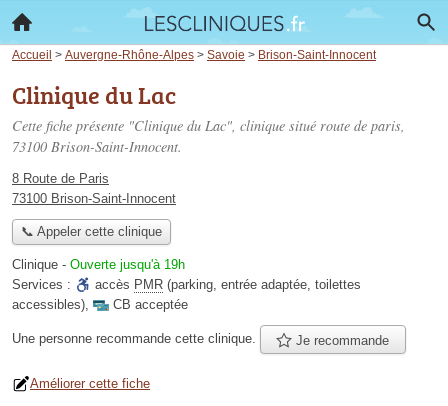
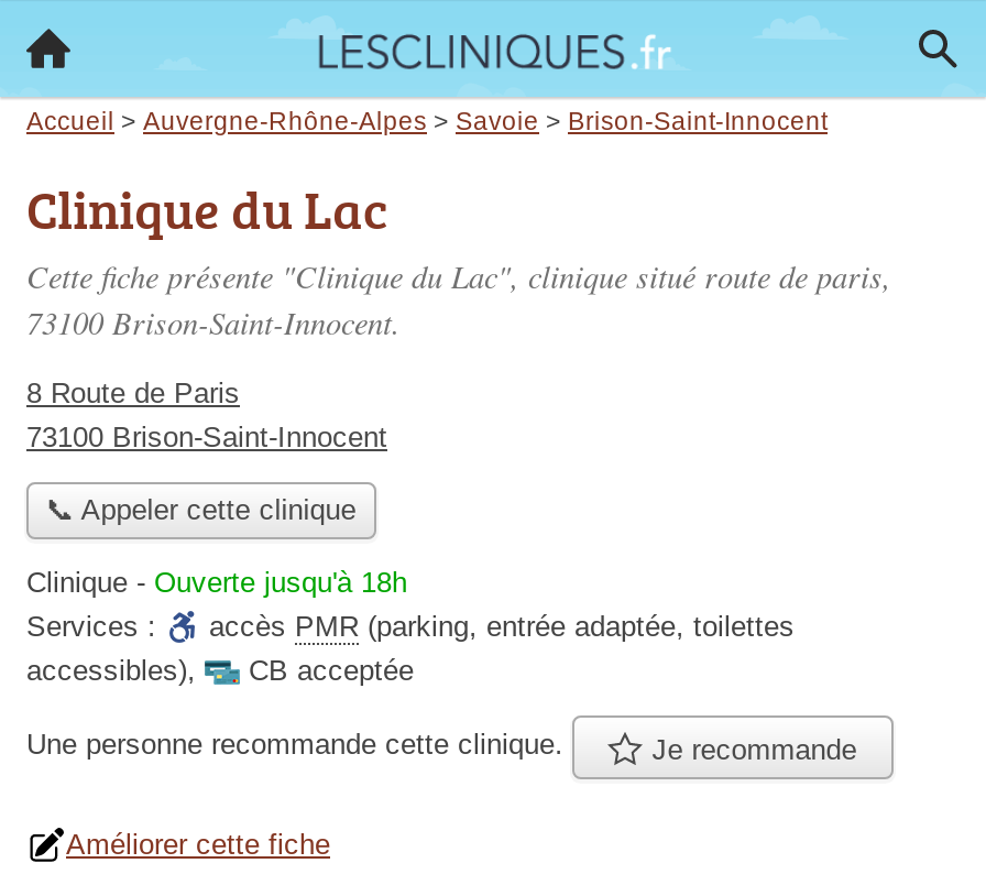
- Clinique - Ouverte jusqu'à 19h
+ Clinique - Ouverte jusqu'à 18h
